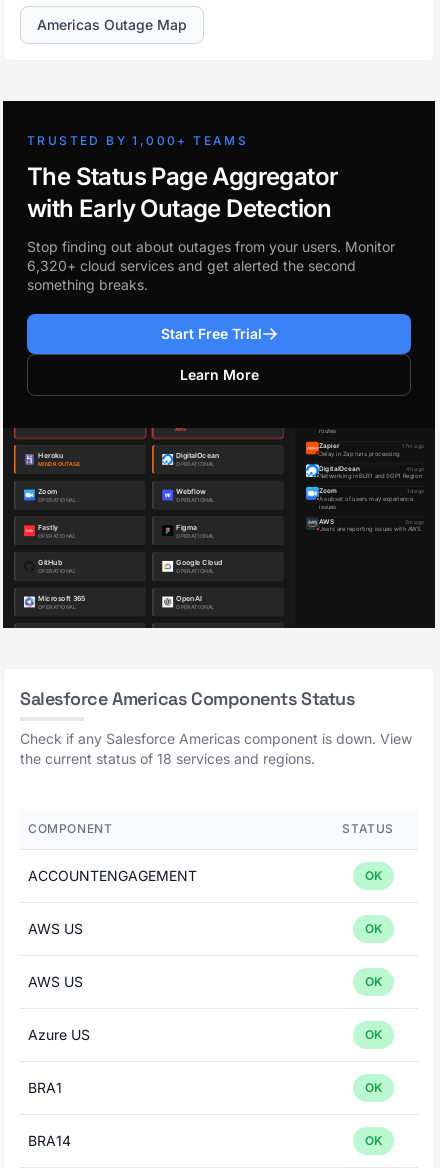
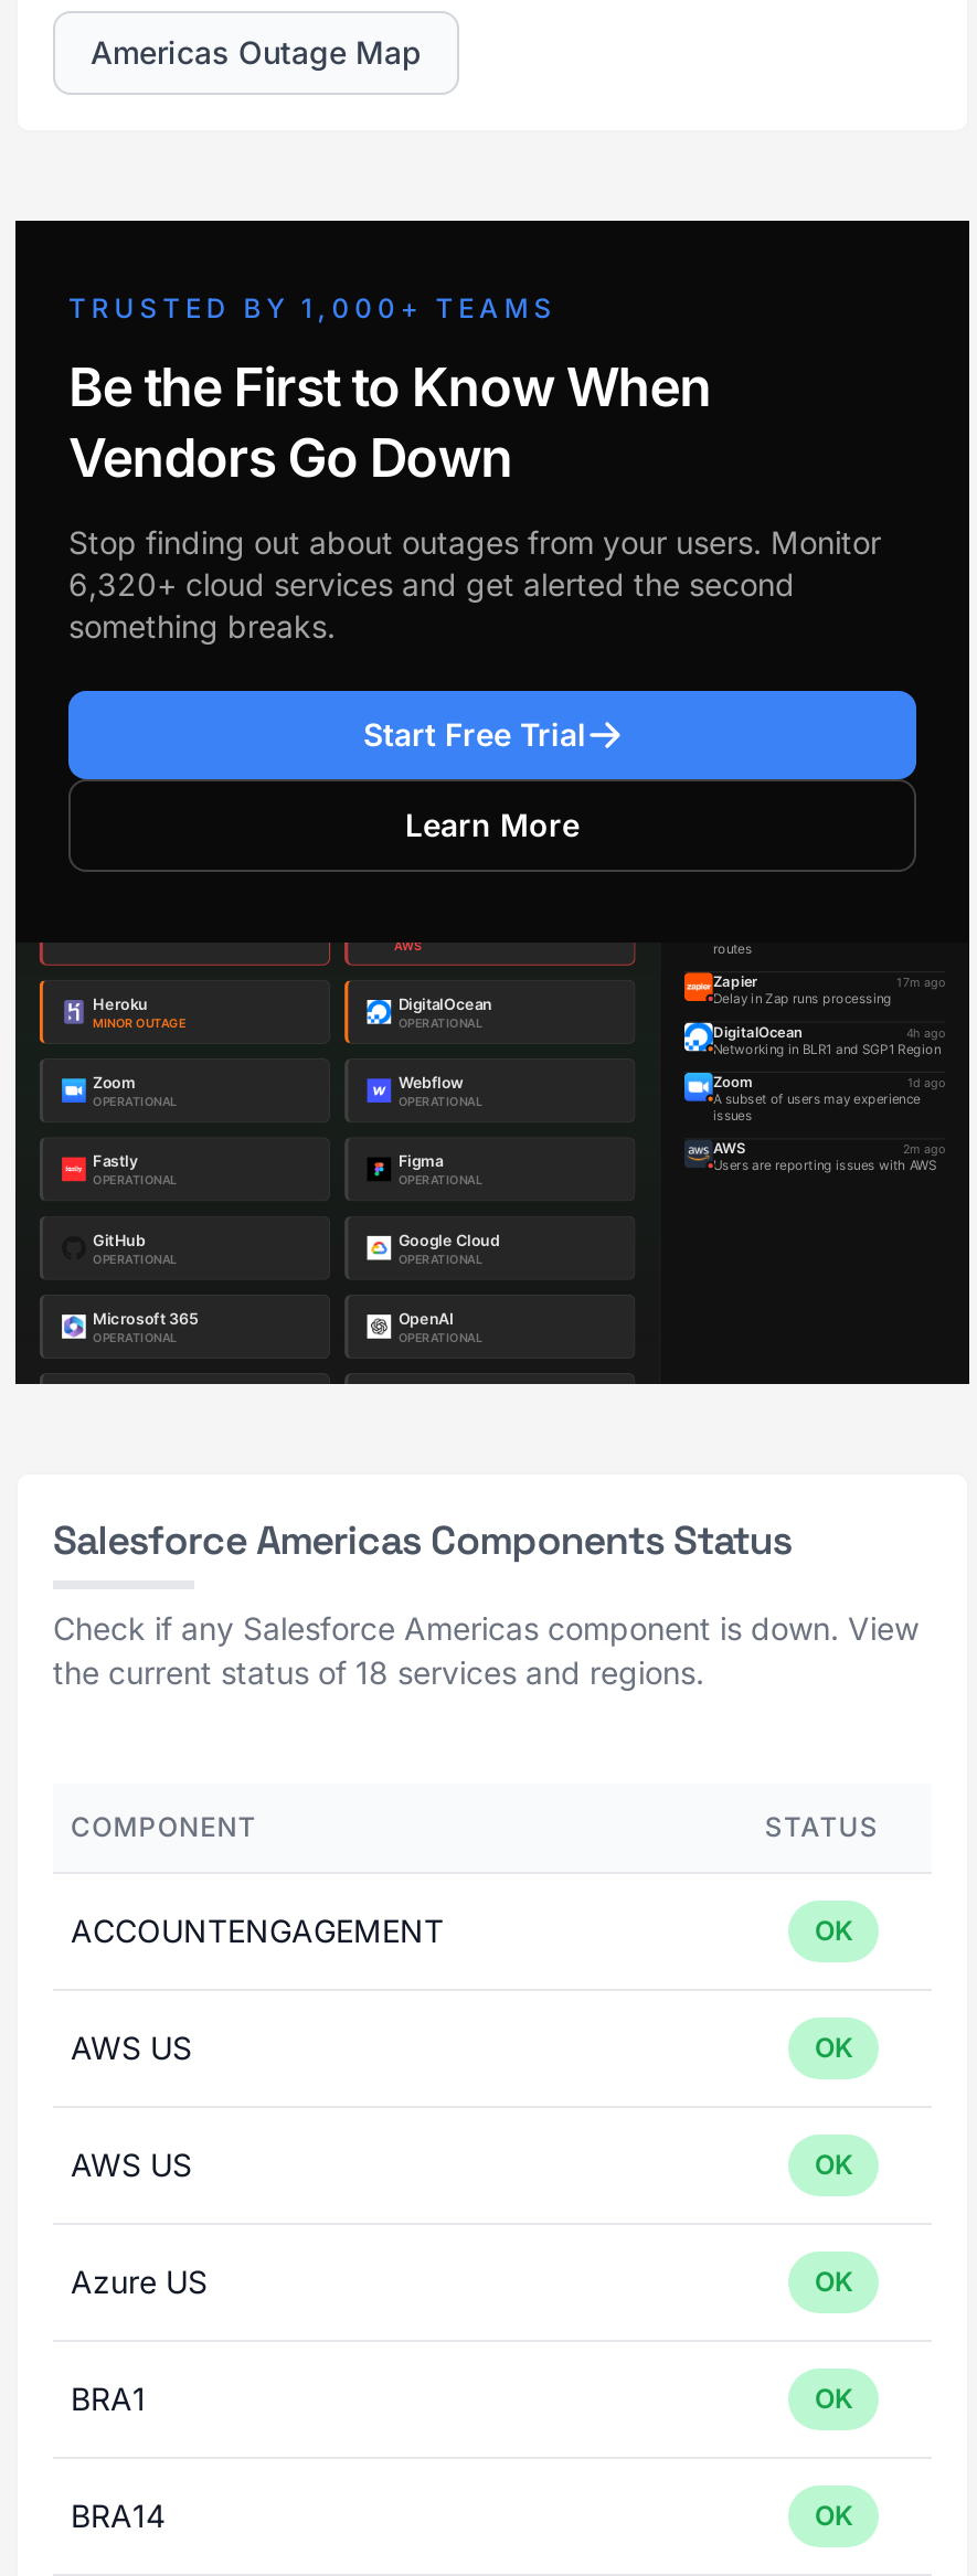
- The Status Page Aggregator
- with Early Outage Detection
+ Be the First to Know When
+ Vendors Go Down
